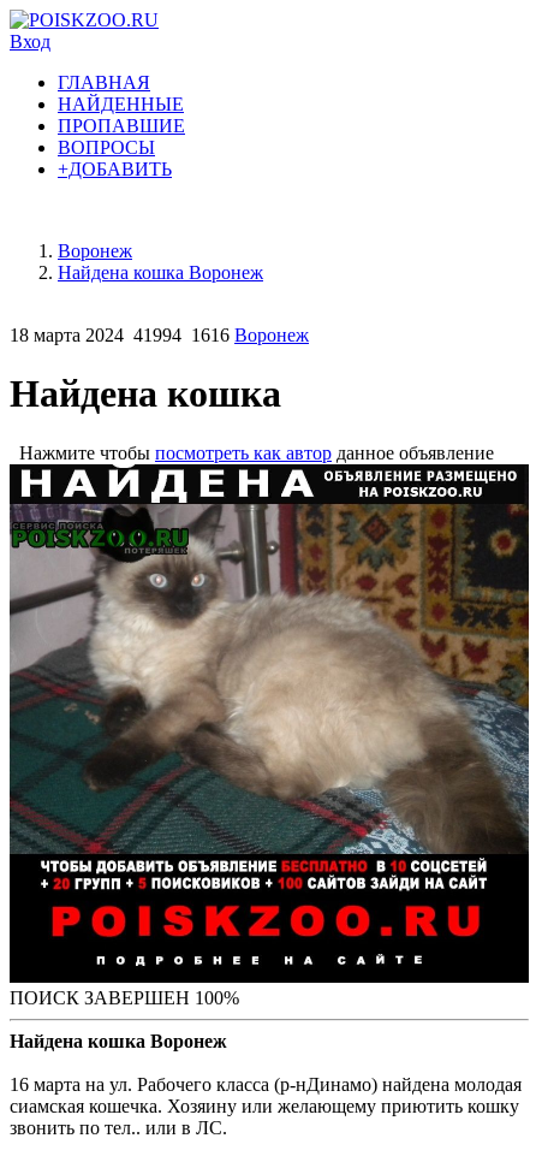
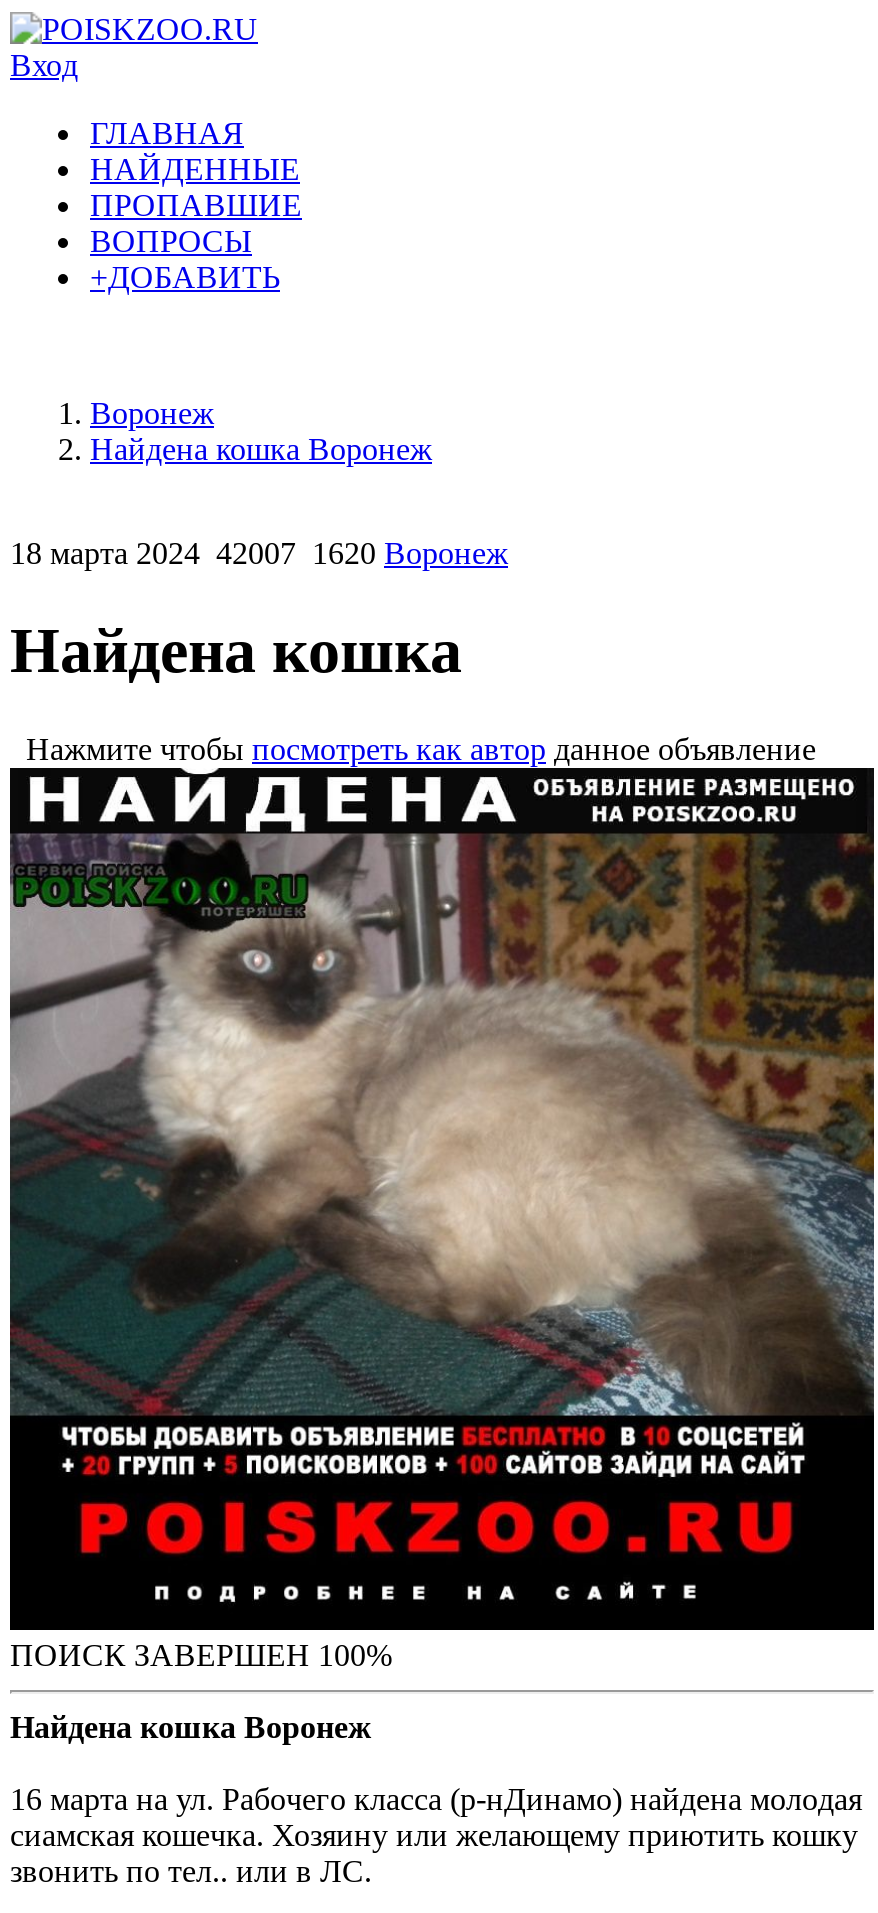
- 18 марта 2024 41994 1616 Воронеж
+ 18 марта 2024 42007 1620 Воронеж
